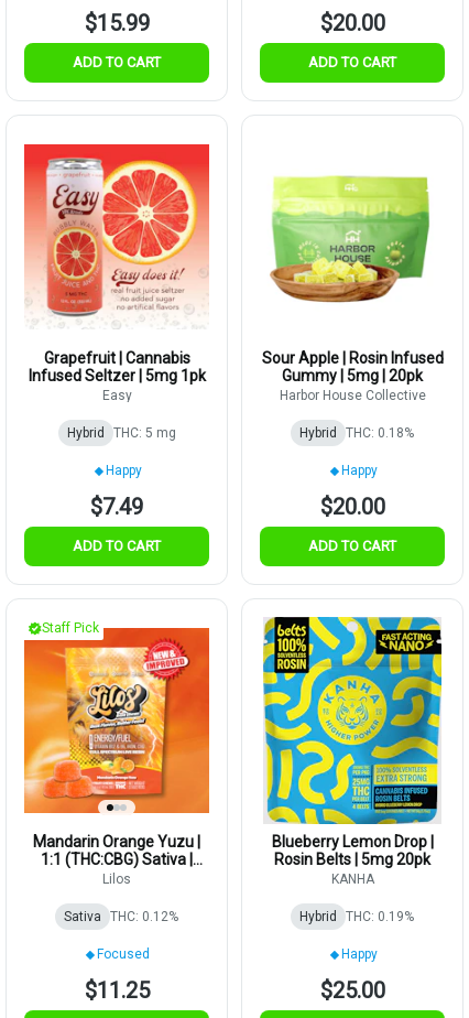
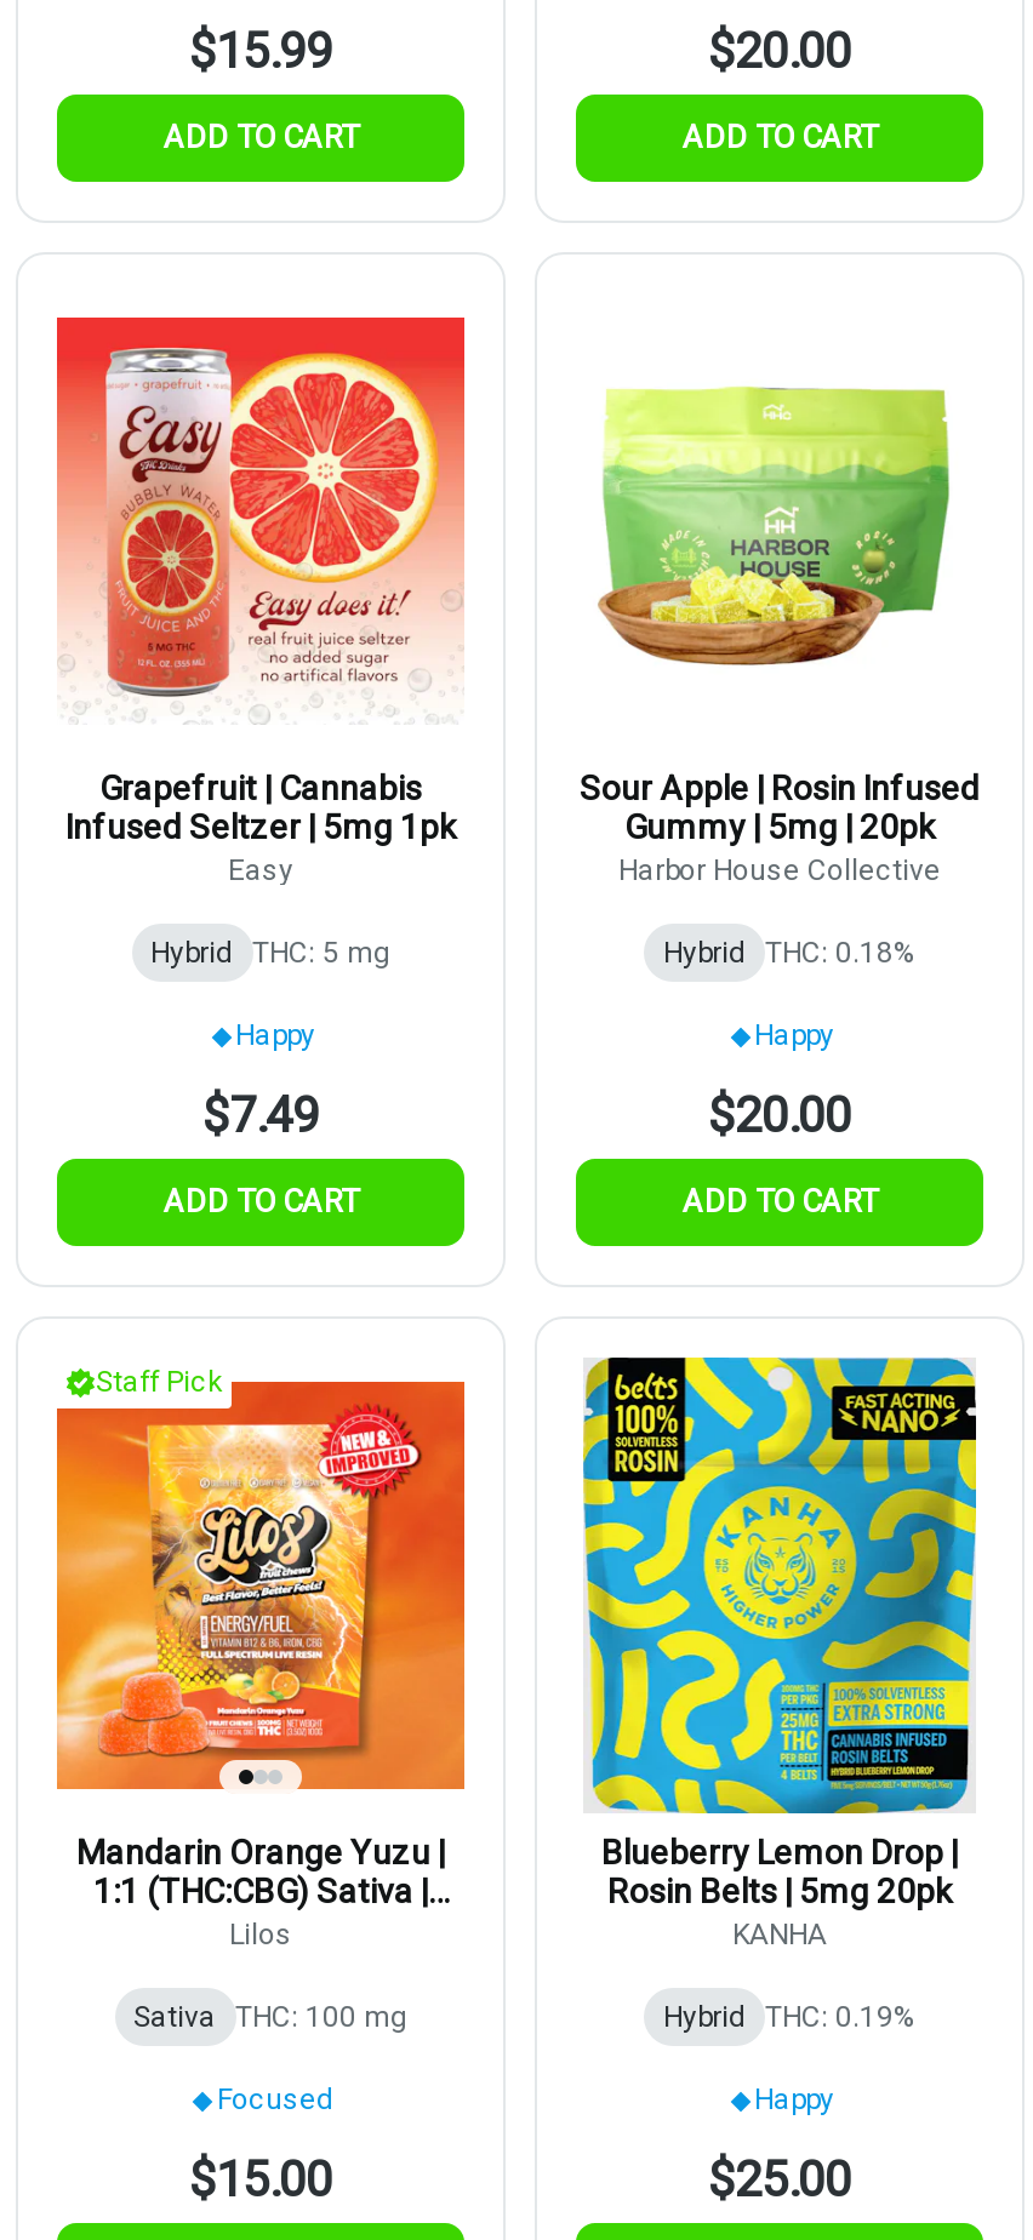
- Sativa THC: 0.12%
+ Sativa THC: 100 mg

- $11.25
+ $15.00
